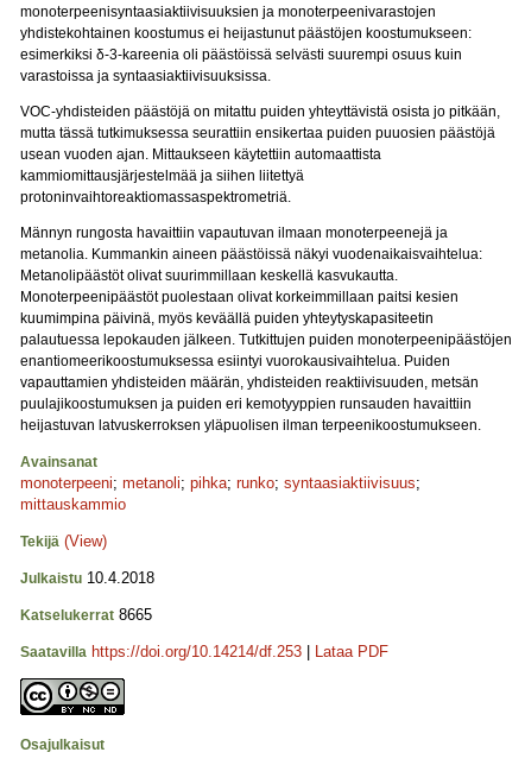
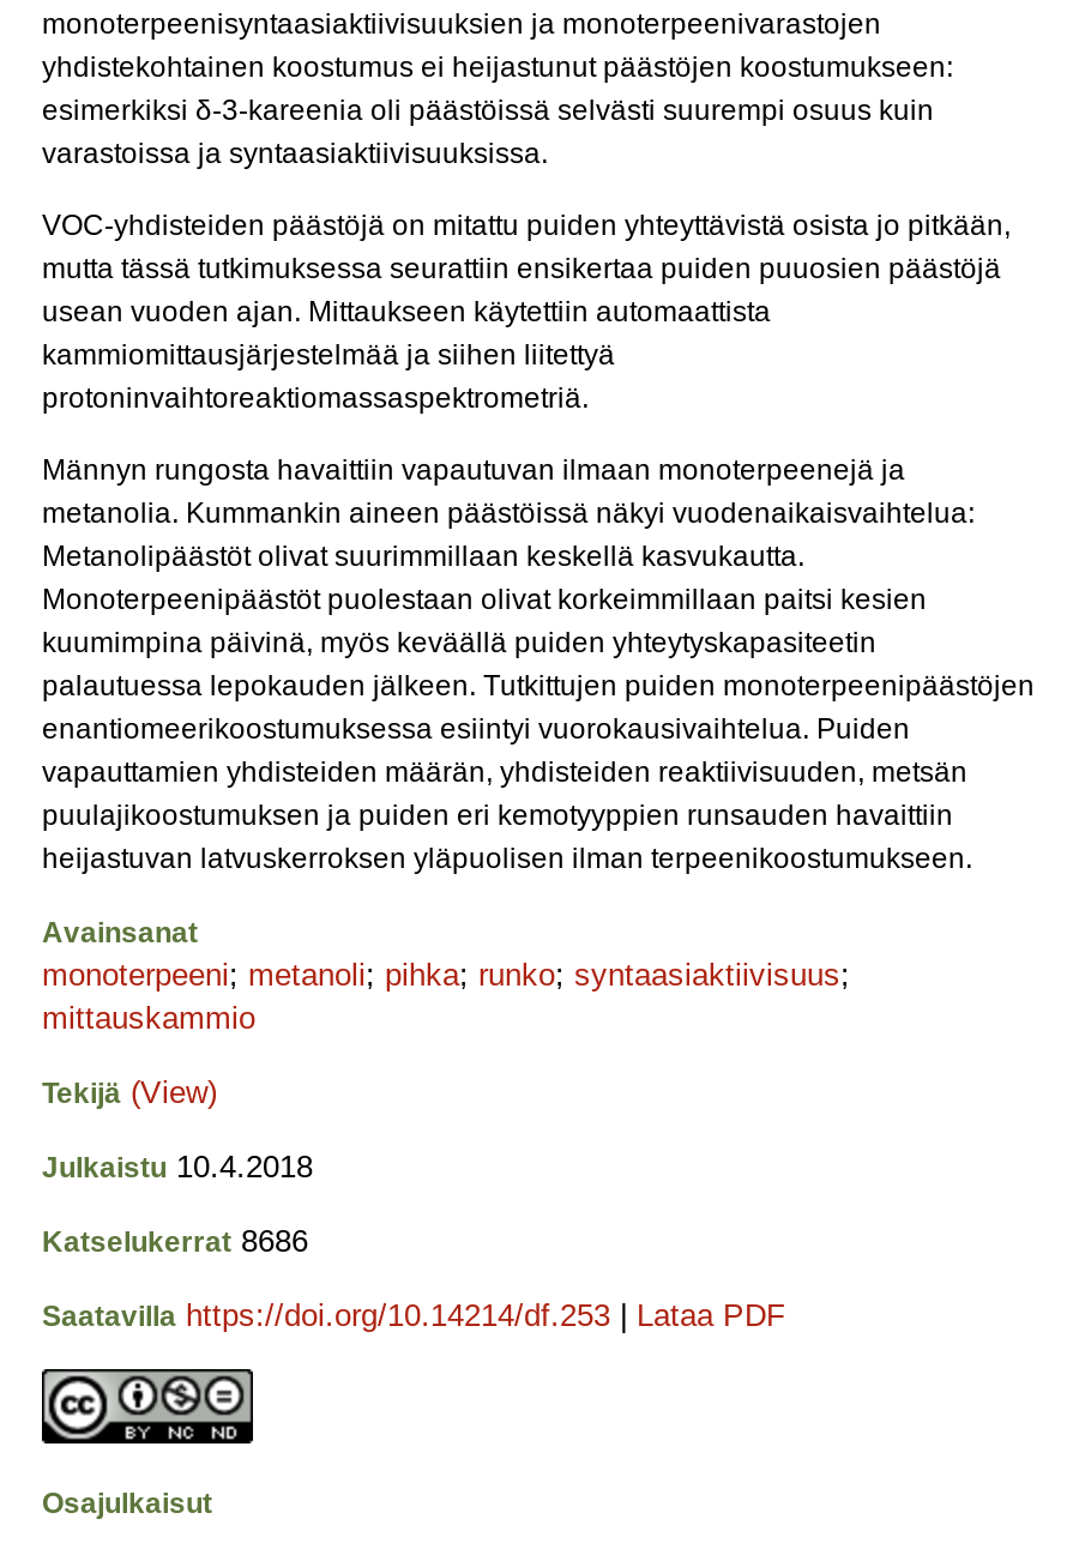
- Katselukerrat 8665
+ Katselukerrat 8686
